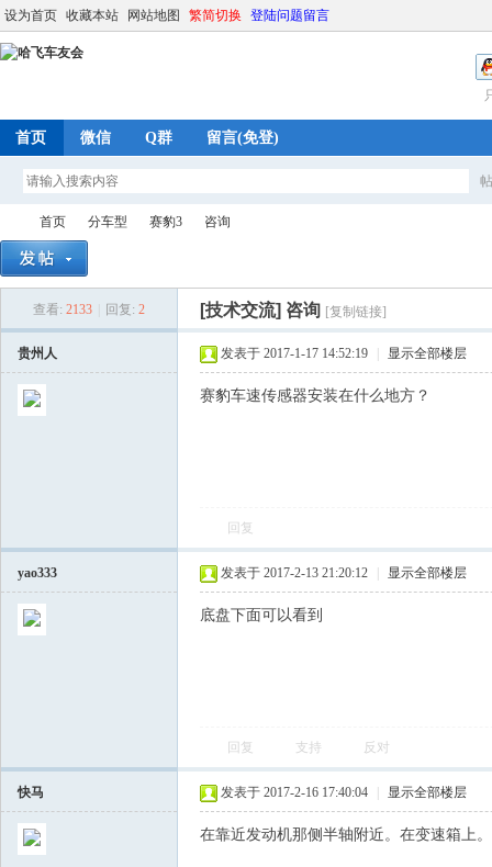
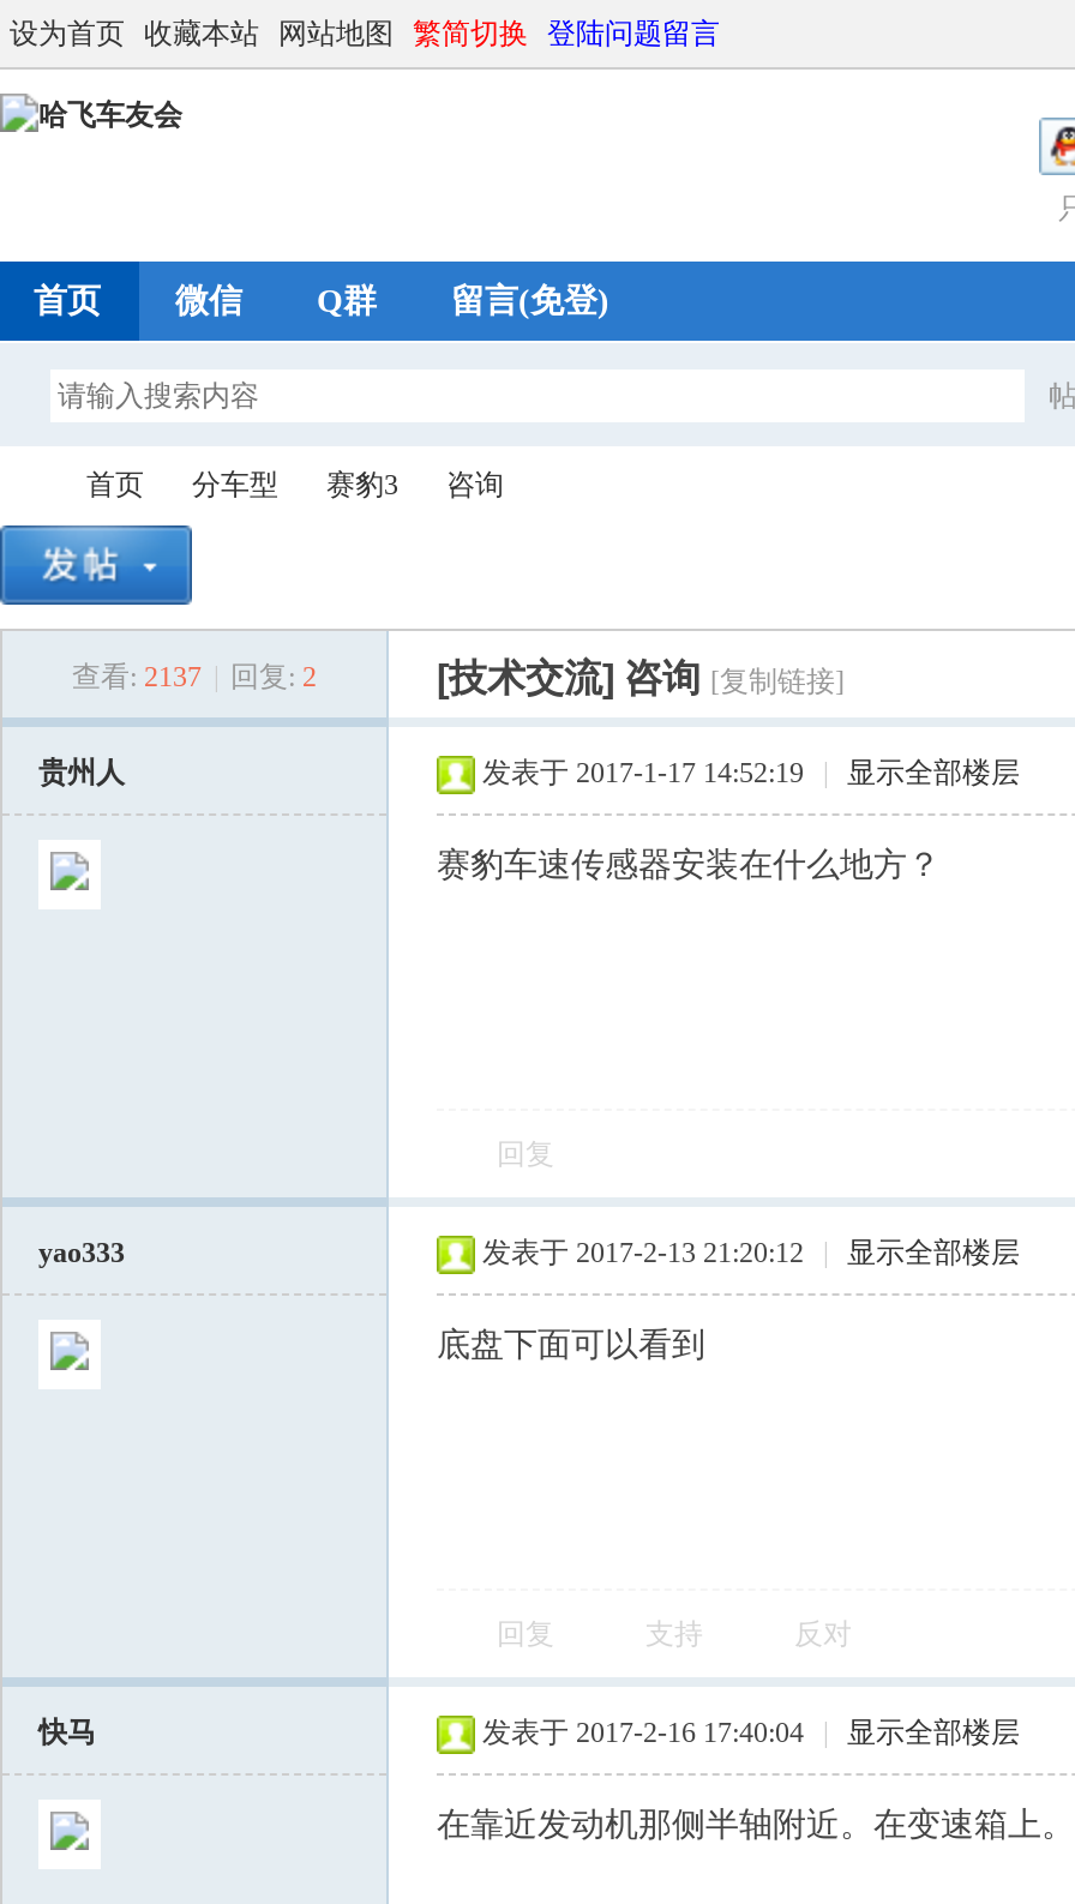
- 查看: 2133
+ 查看: 2137
